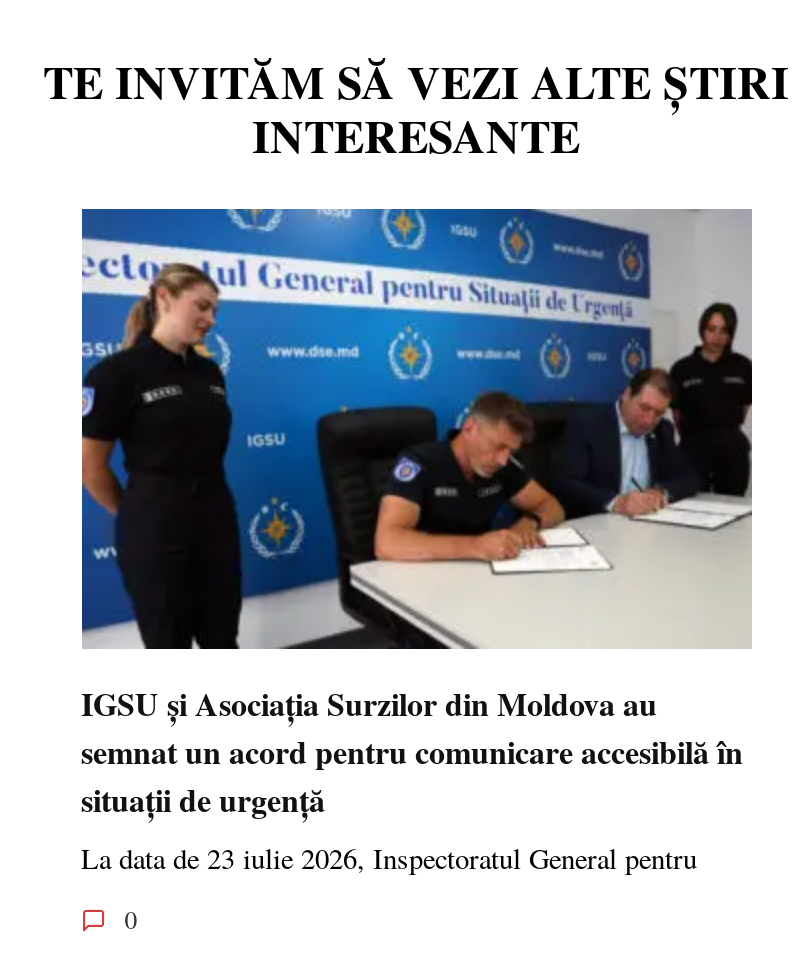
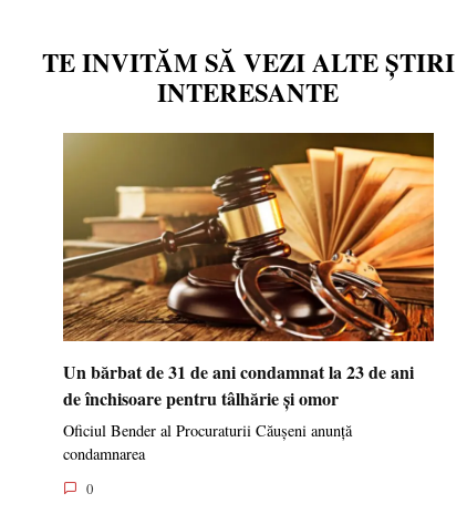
- [image]
- IGSU și Asociația Surzilor din Moldova au
- semnat un acord pentru comunicare accesibilă în
- situații de urgență
- La data de 23 iulie 2026, Inspectoratul General pentru
+ [image]
+ Un bărbat de 31 de ani condamnat la 23 de ani
+ de închisoare pentru tâlhărie și omor
+ Oficiul Bender al Procuraturii Căușeni anunță
+ condamnarea
